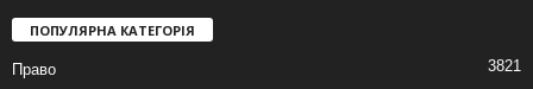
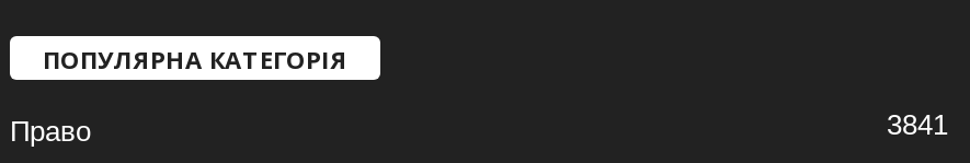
- 3821
+ 3841
